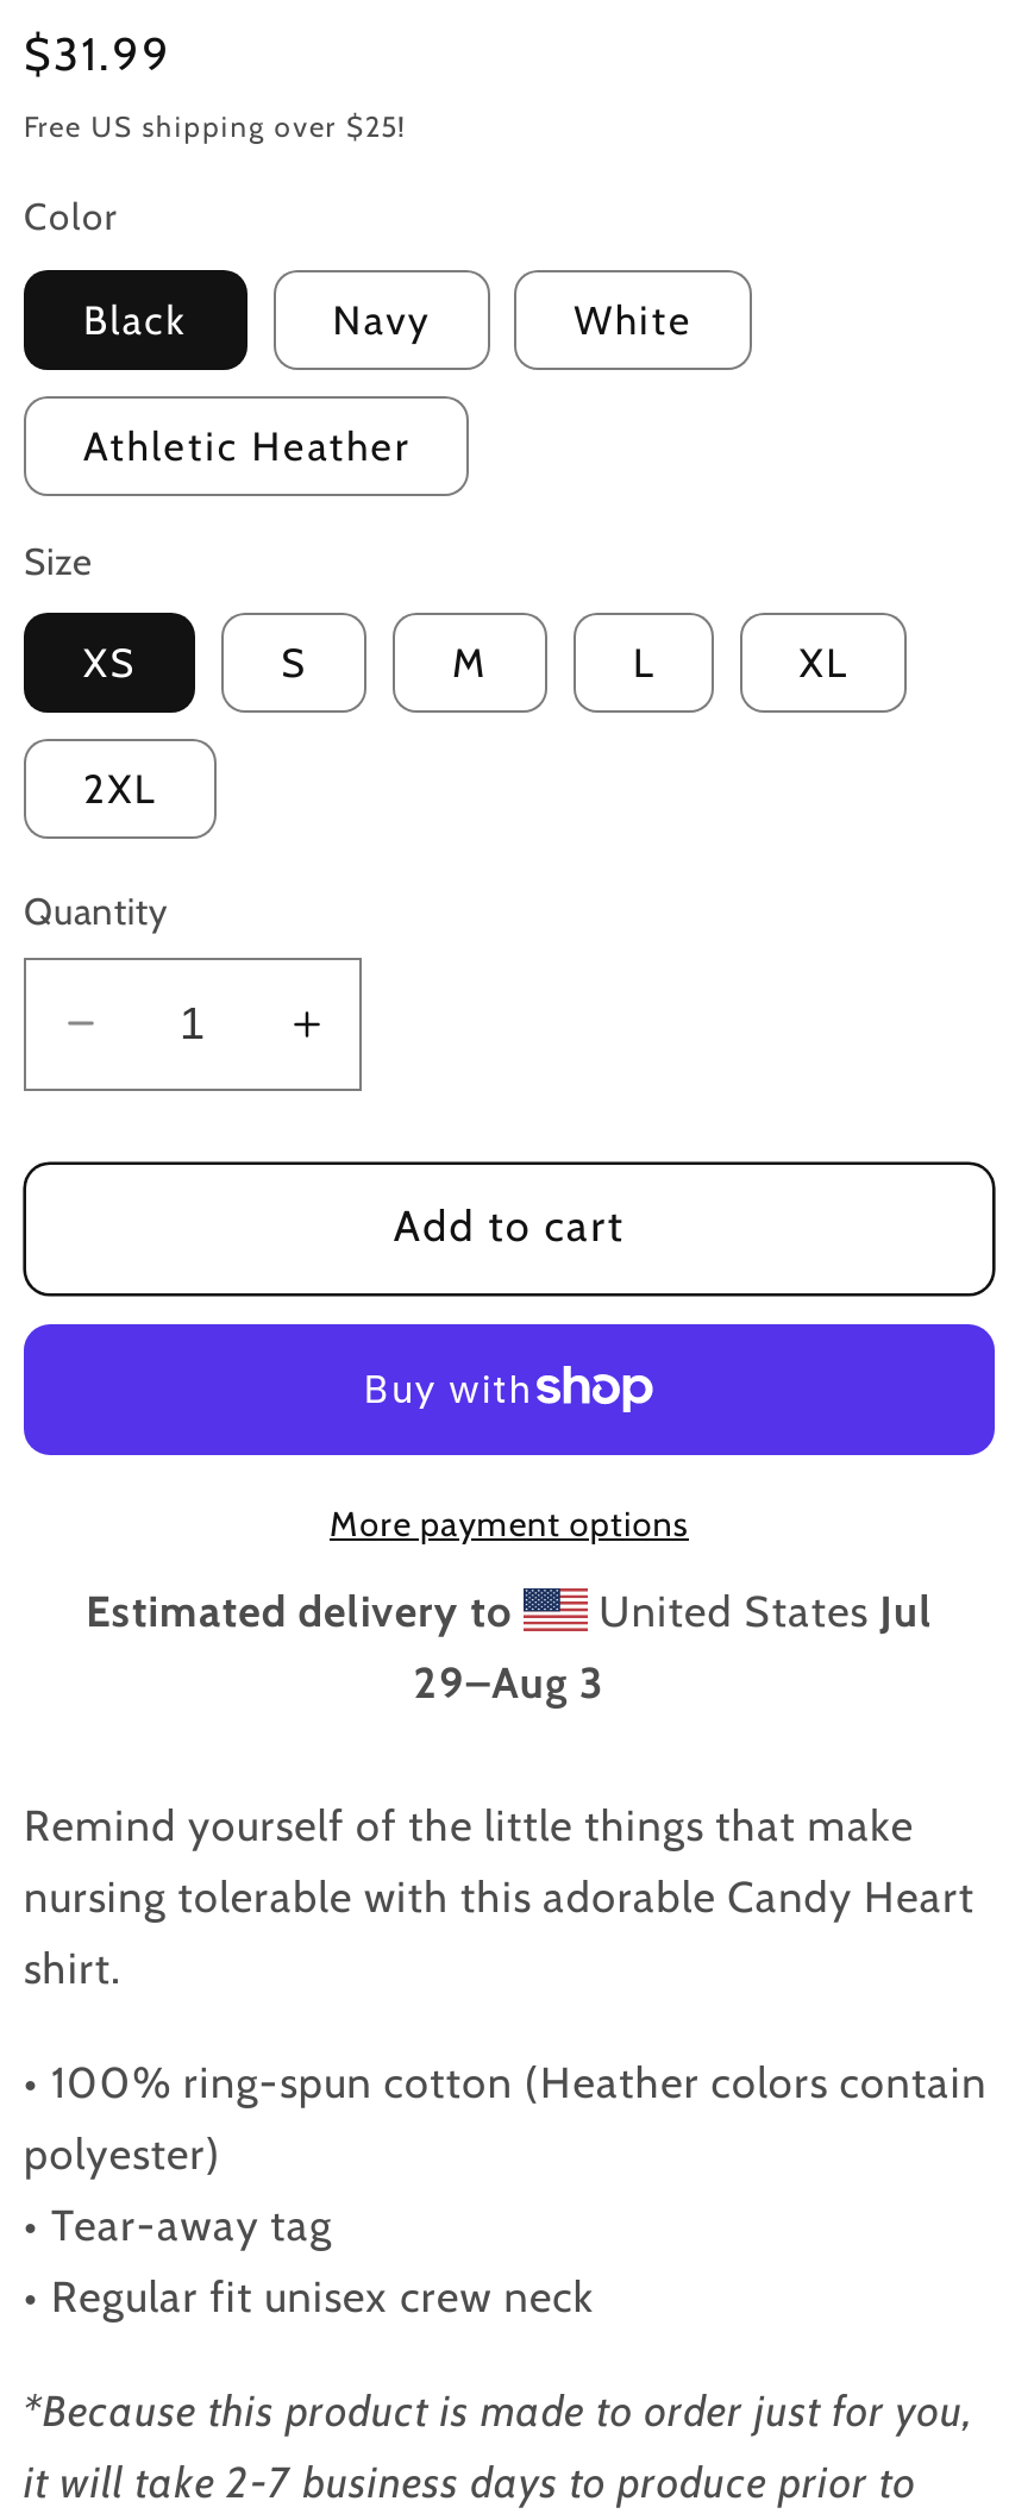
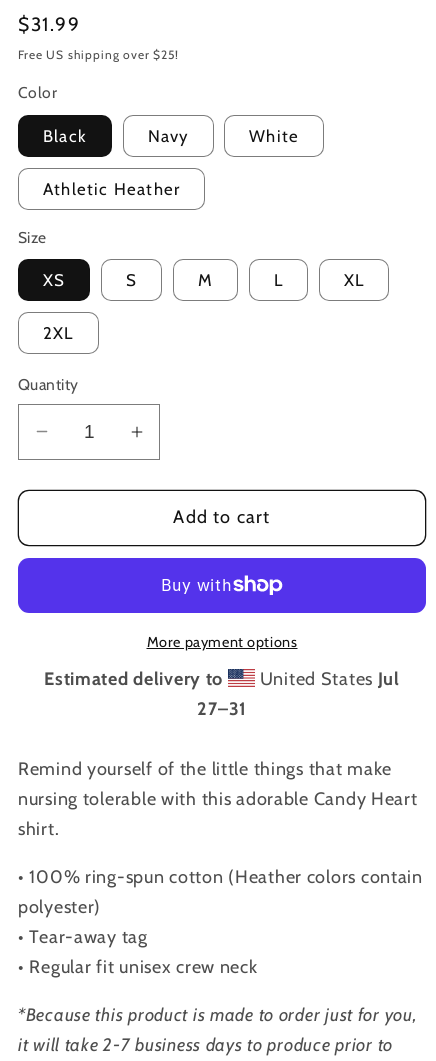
- 29–Aug 3
+ 27–31
